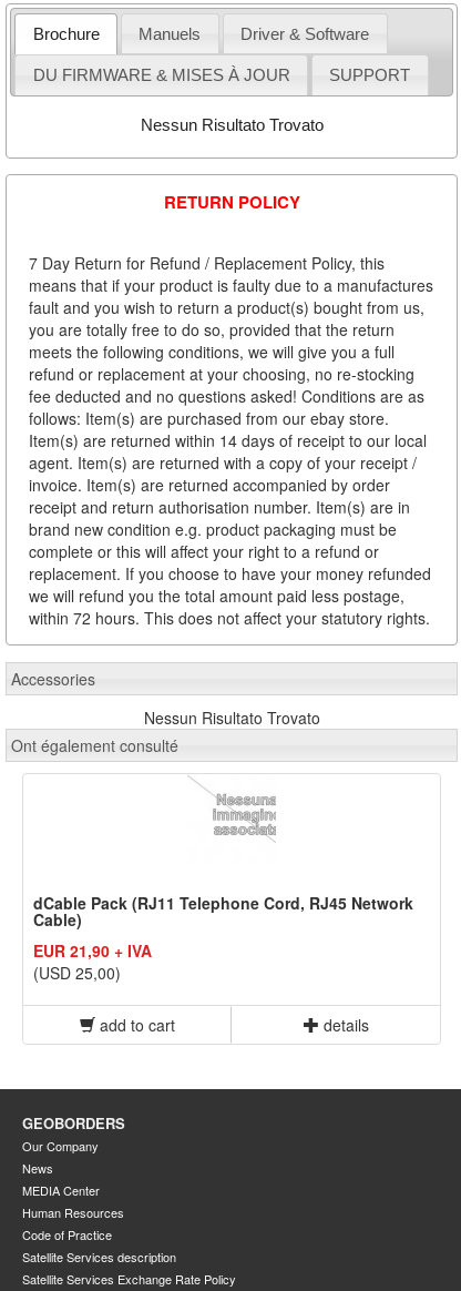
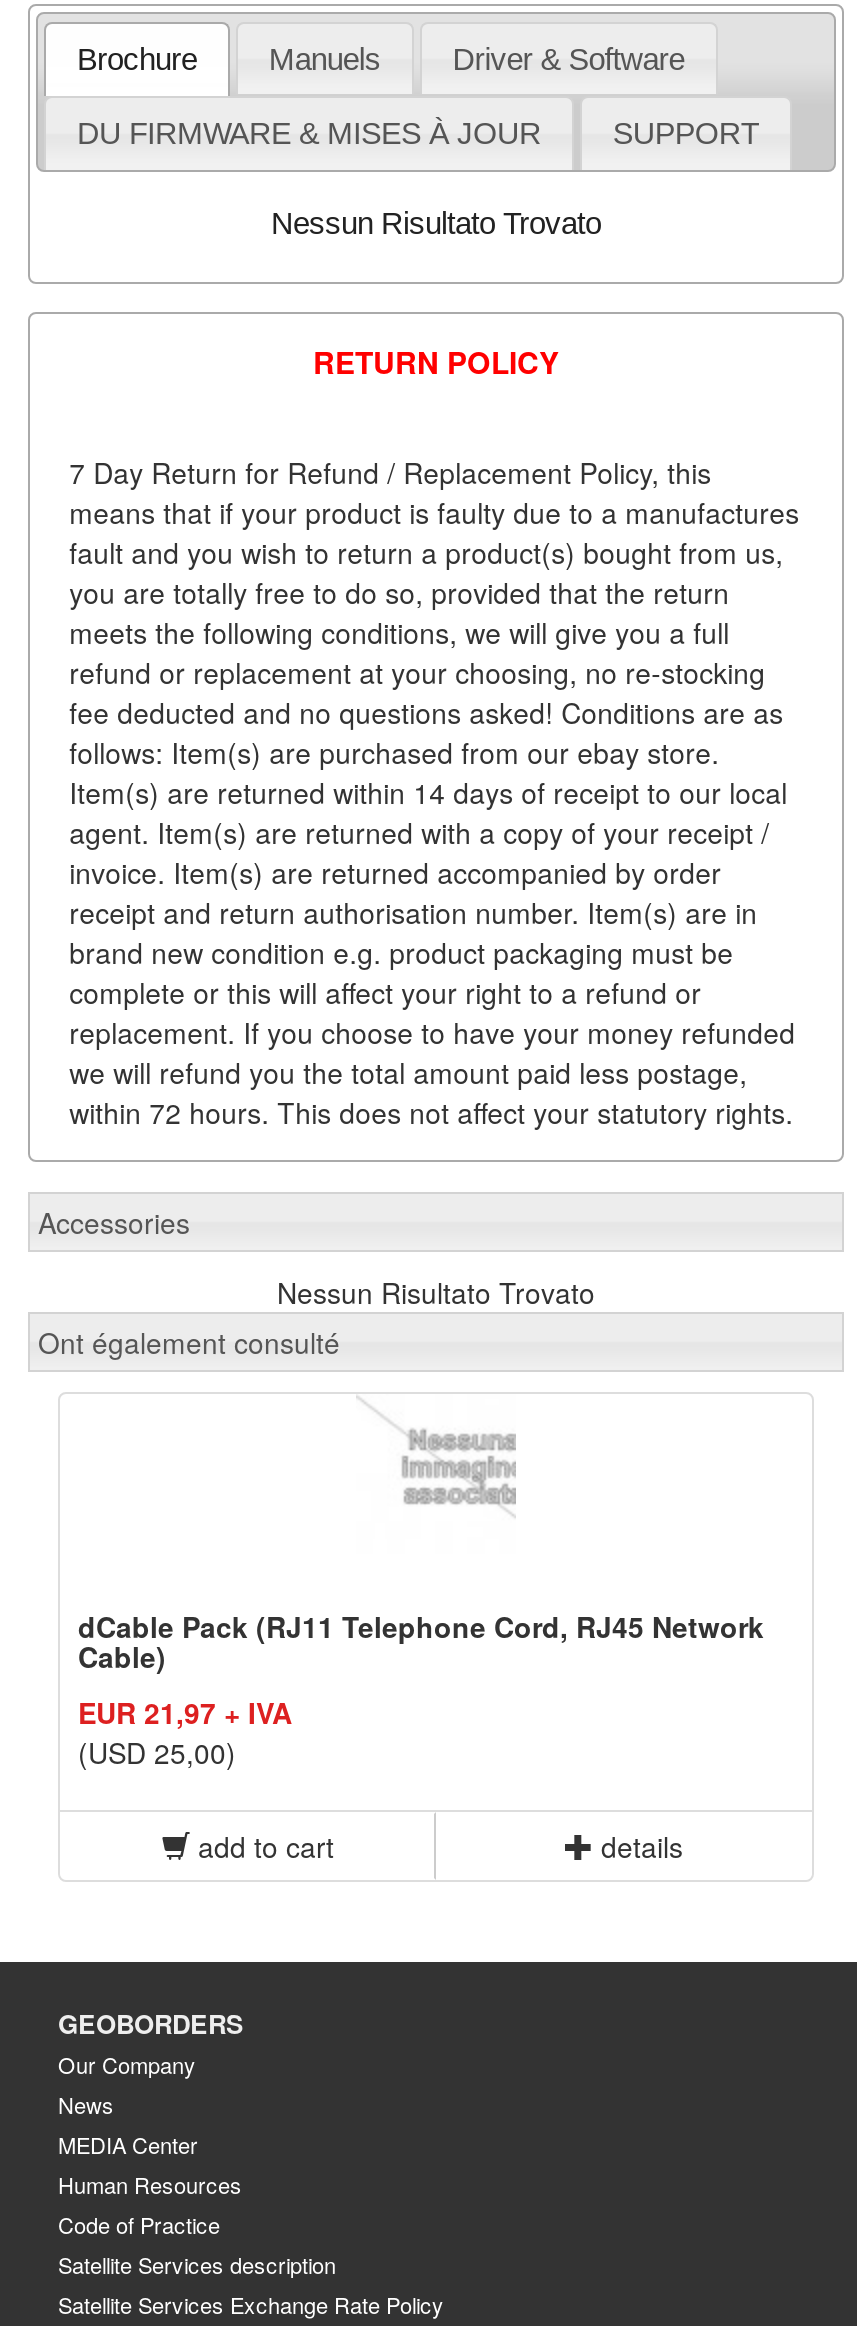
- EUR 21,90 + IVA
+ EUR 21,97 + IVA
